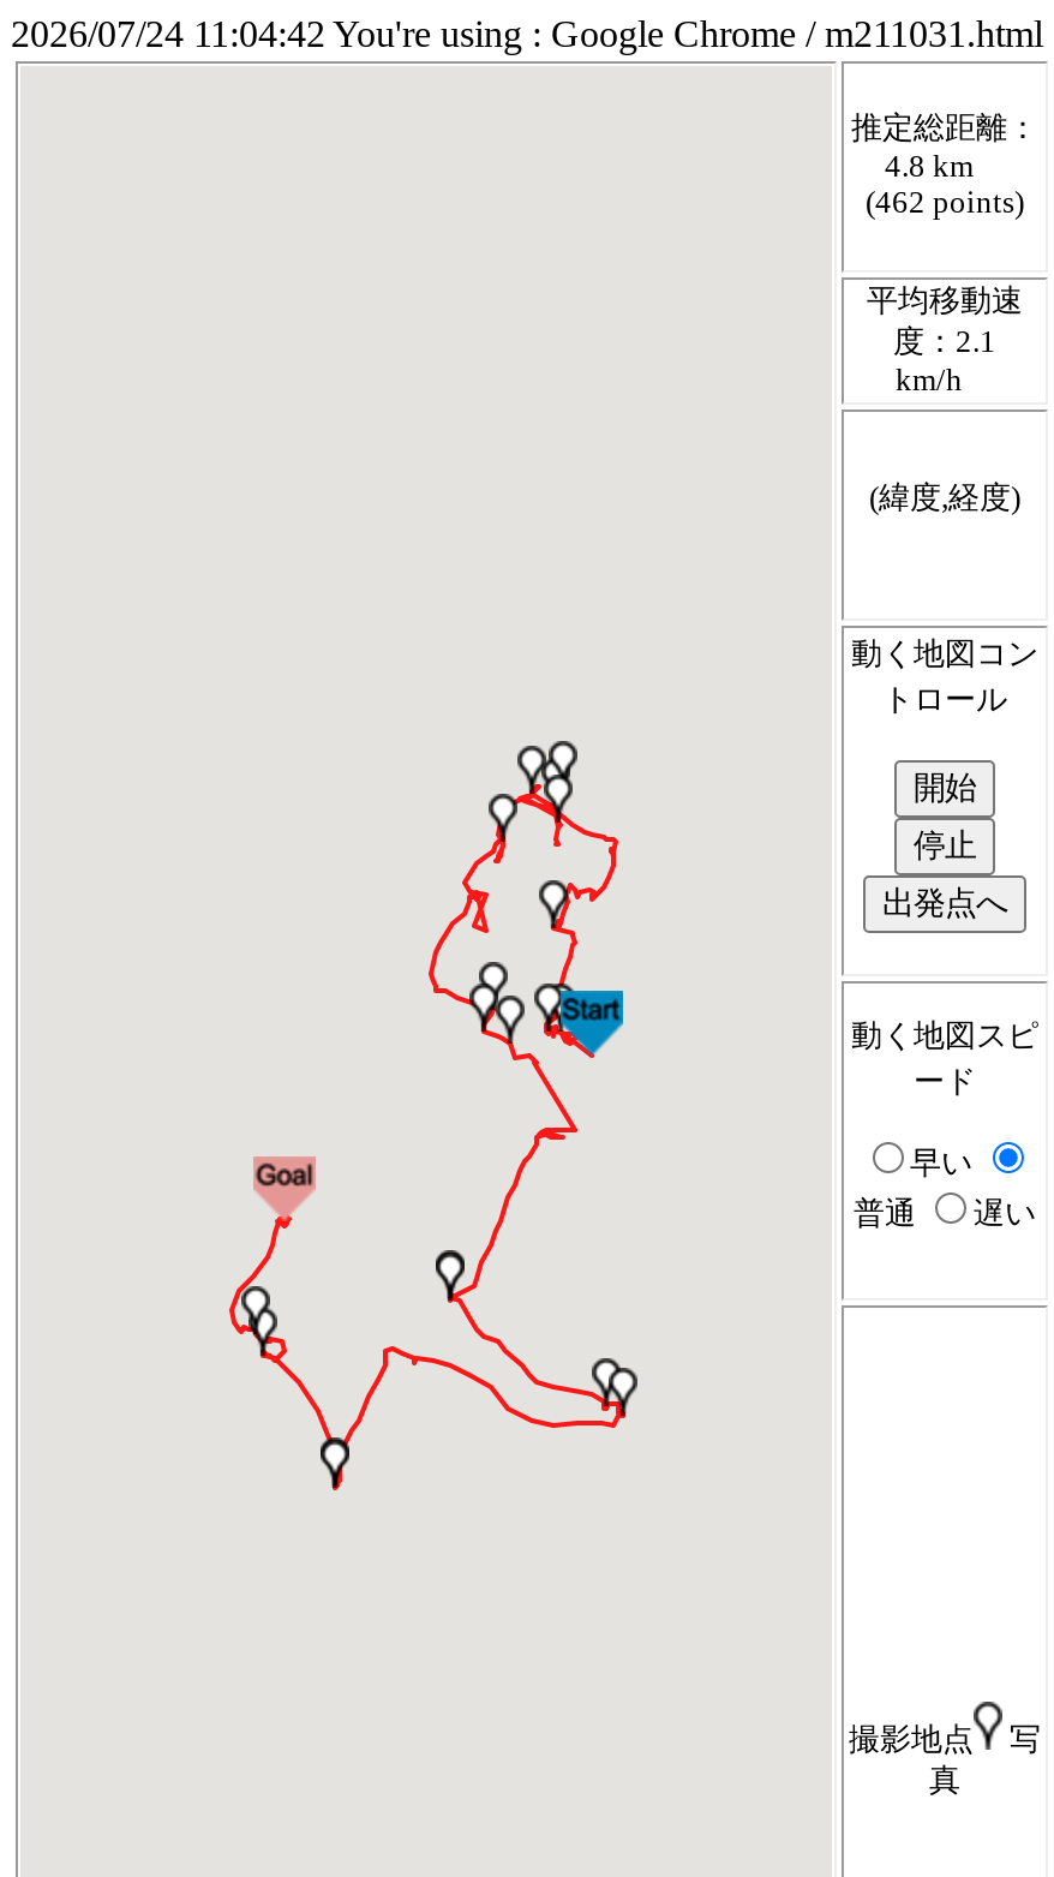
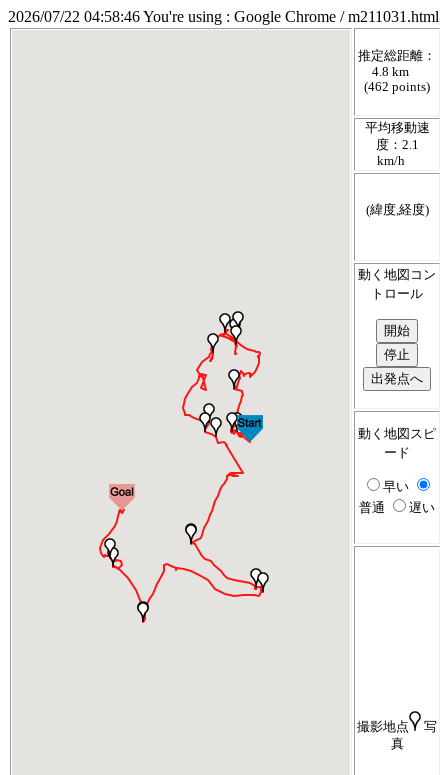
- 2026/07/24 11:04:42 You're using : Google Chrome / m211031.html
+ 2026/07/22 04:58:46 You're using : Google Chrome / m211031.html
